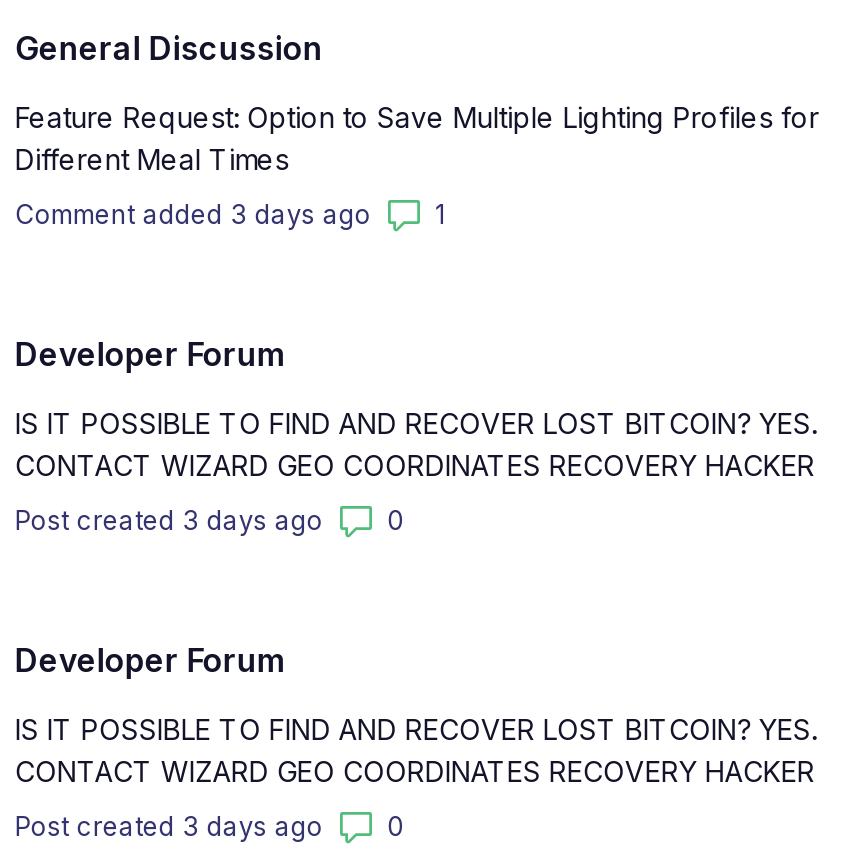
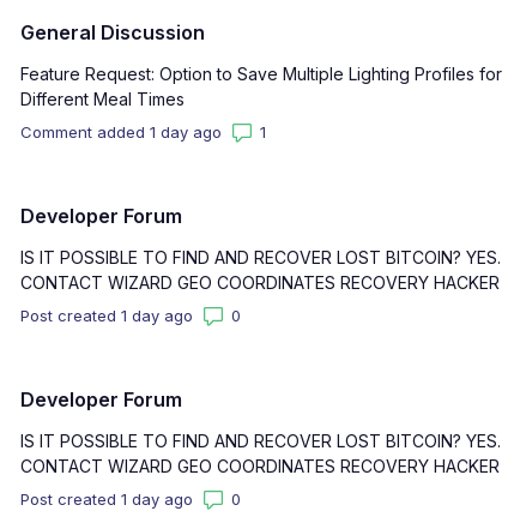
- Comment added 3 days ago
+ Comment added 1 day ago

- Post created 3 days ago
+ Post created 1 day ago

- Post created 3 days ago
+ Post created 1 day ago
